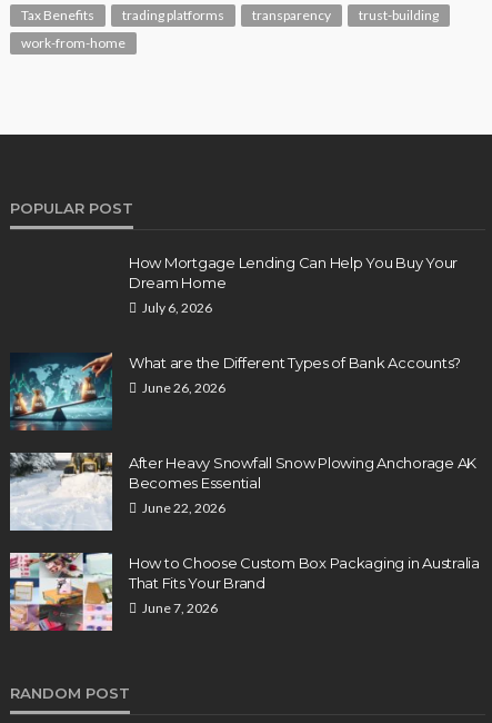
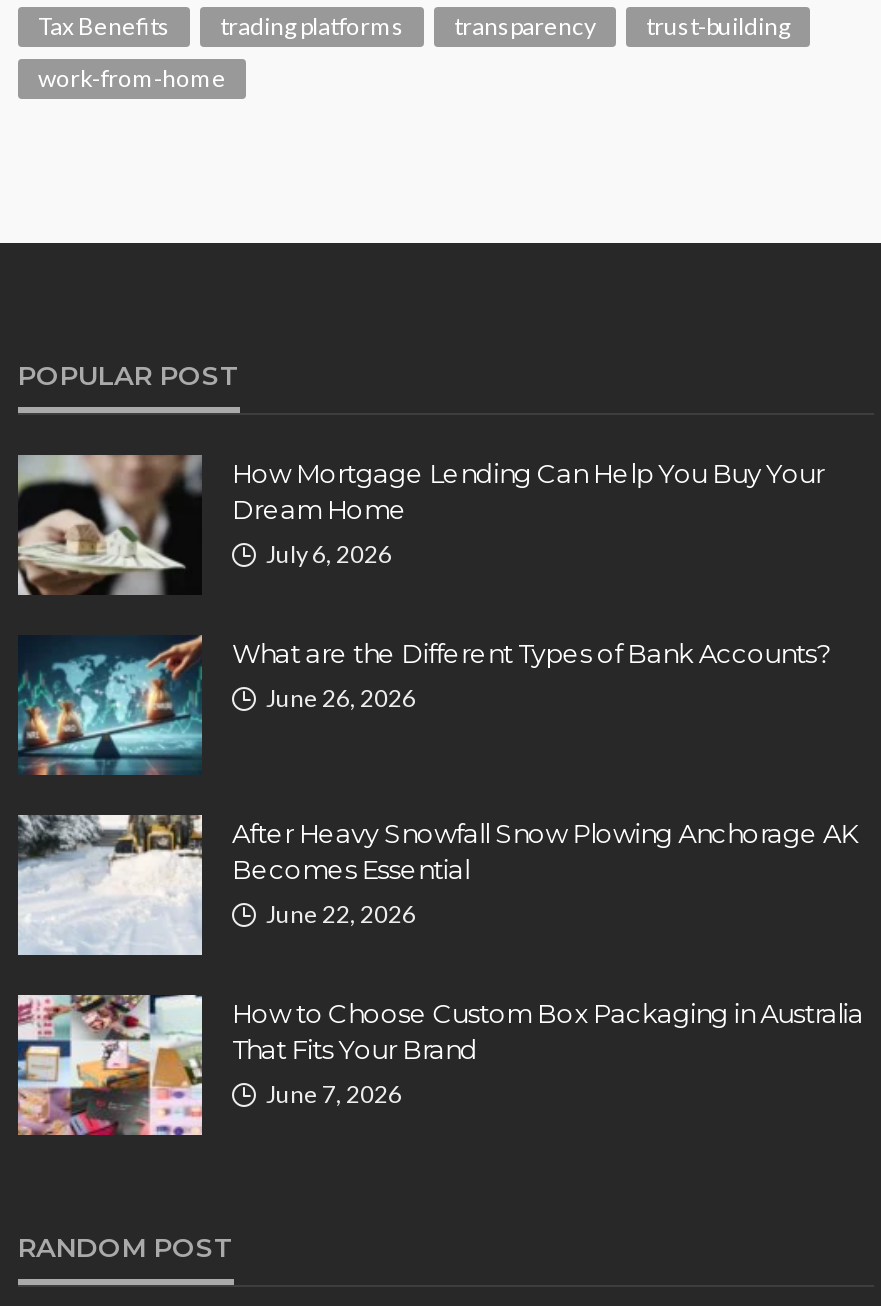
+ [image]
